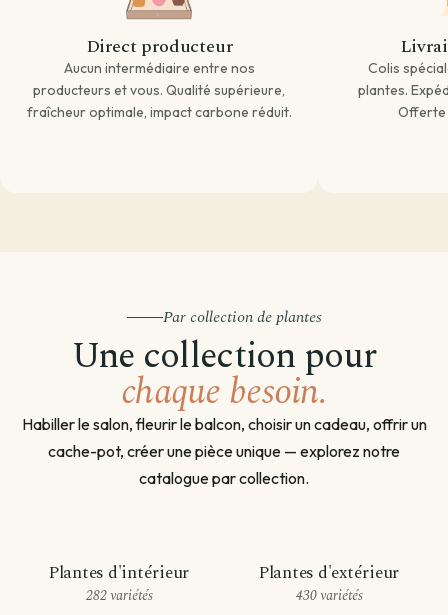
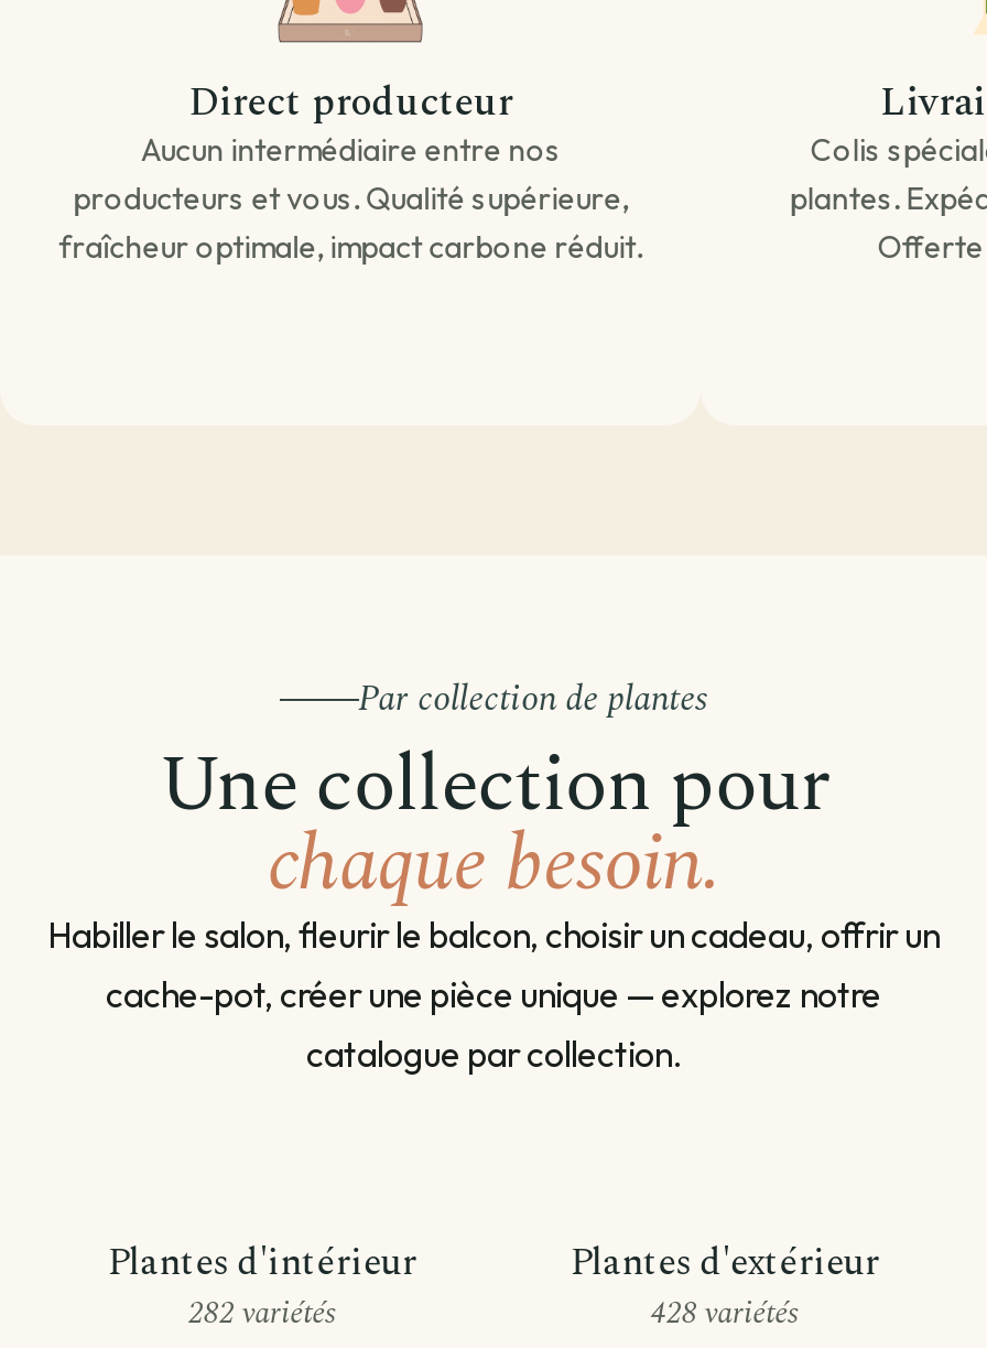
- 430 variétés
+ 428 variétés
